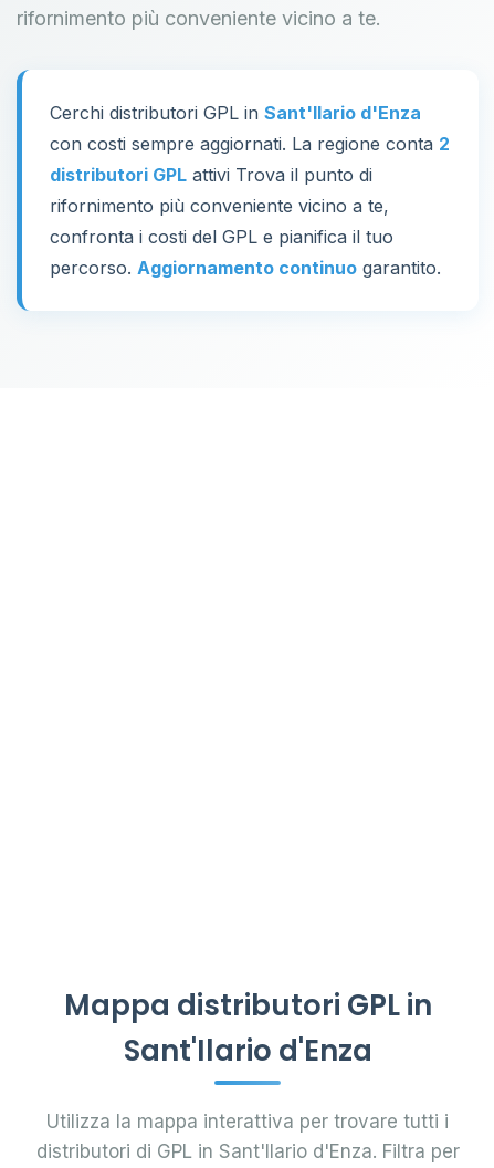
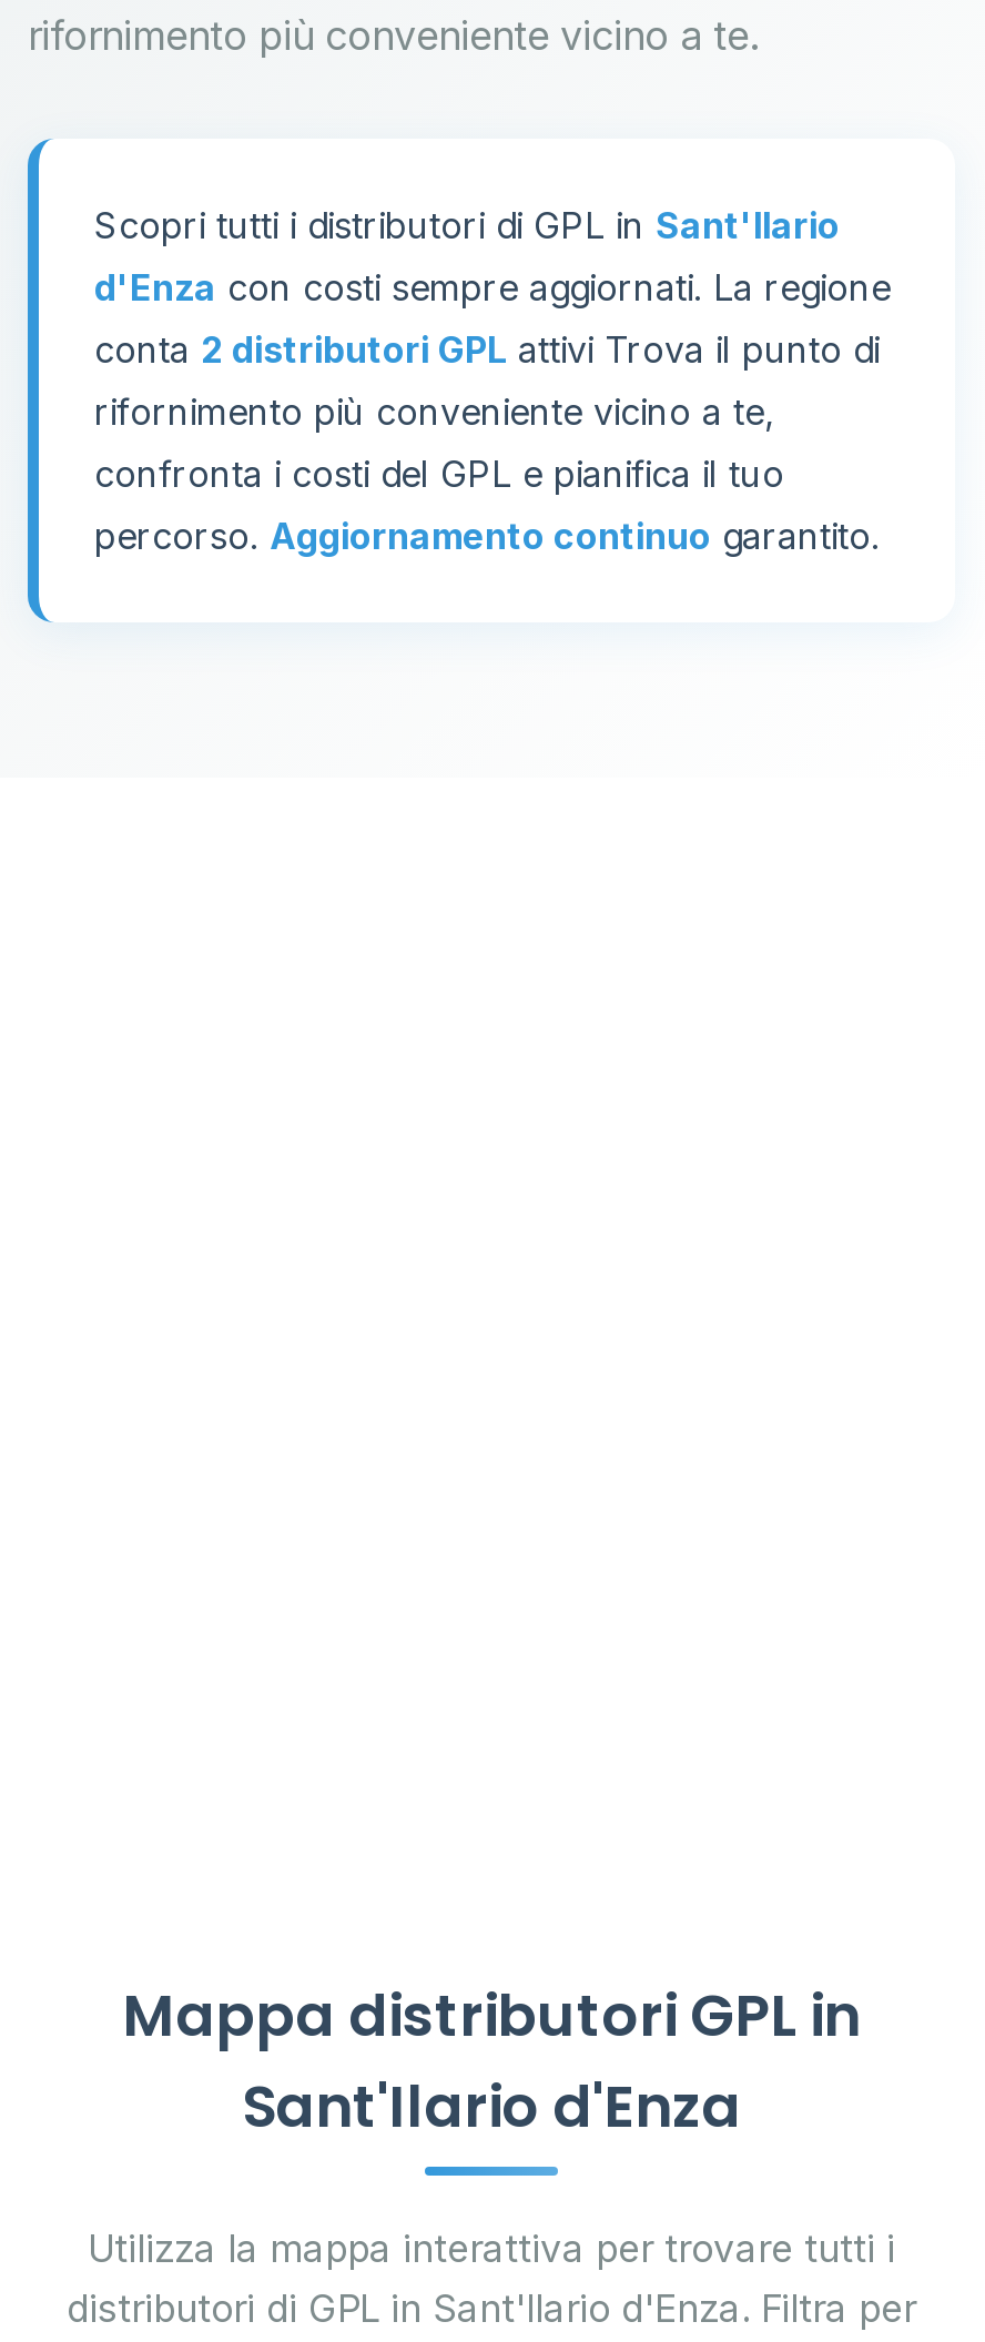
- Cerchi distributori GPL in Sant'Ilario d'Enza
- con costi sempre aggiornati. La regione conta 2
- distributori GPL attivi Trova il punto di
+ Scopri tutti i distributori di GPL in Sant'Ilario
+ d'Enza con costi sempre aggiornati. La regione
+ conta 2 distributori GPL attivi Trova il punto di
